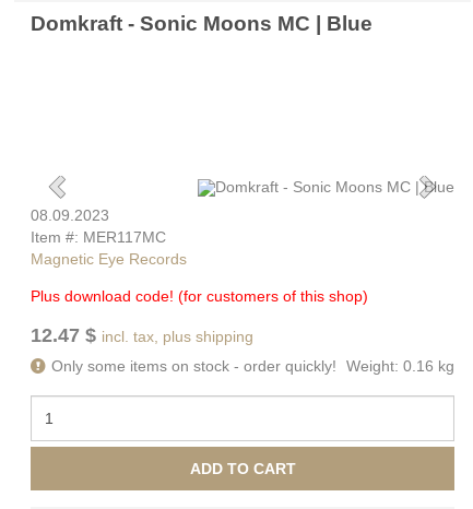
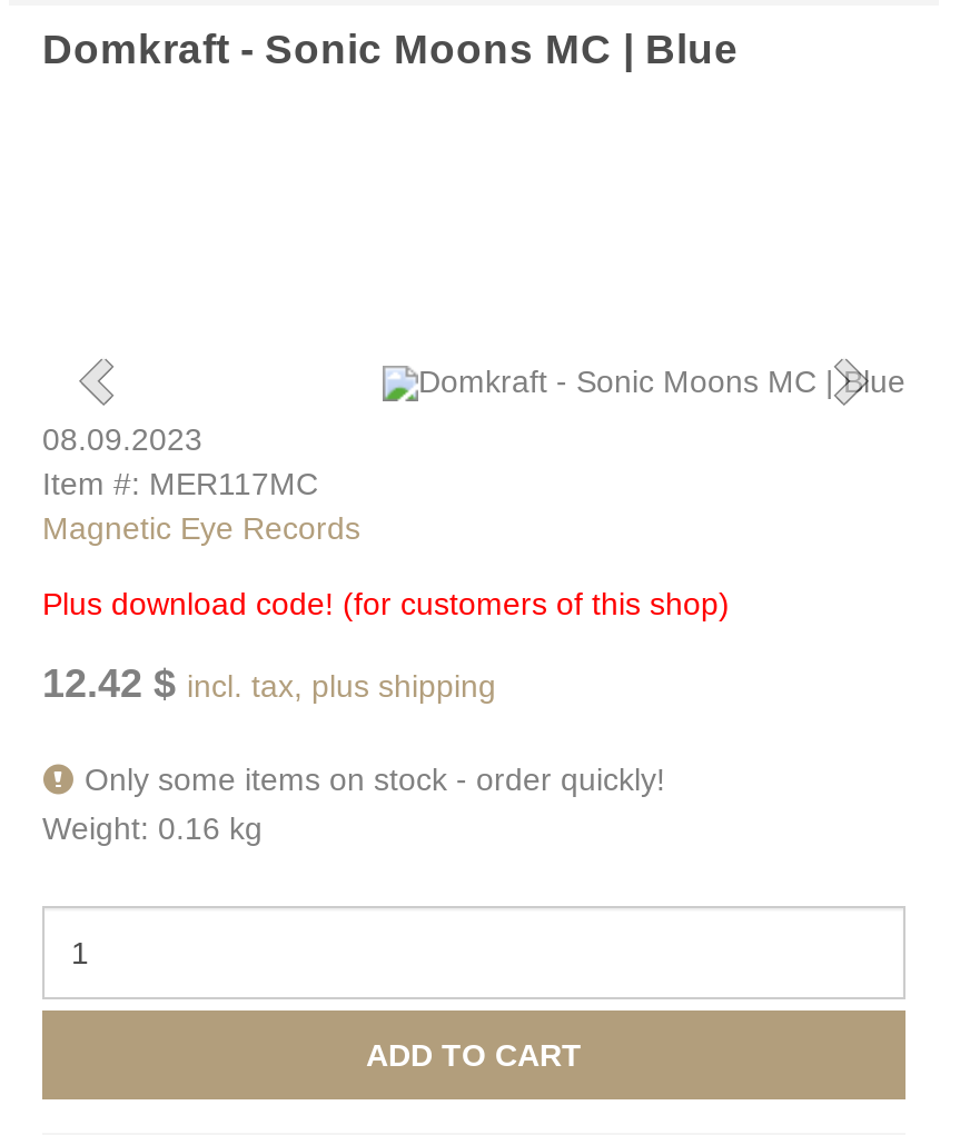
- 12.47 $ incl. tax, plus shipping
+ 12.42 $ incl. tax, plus shipping
